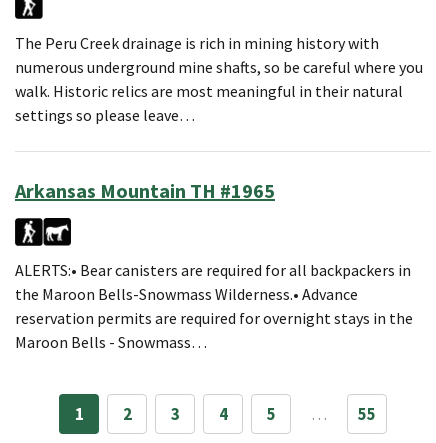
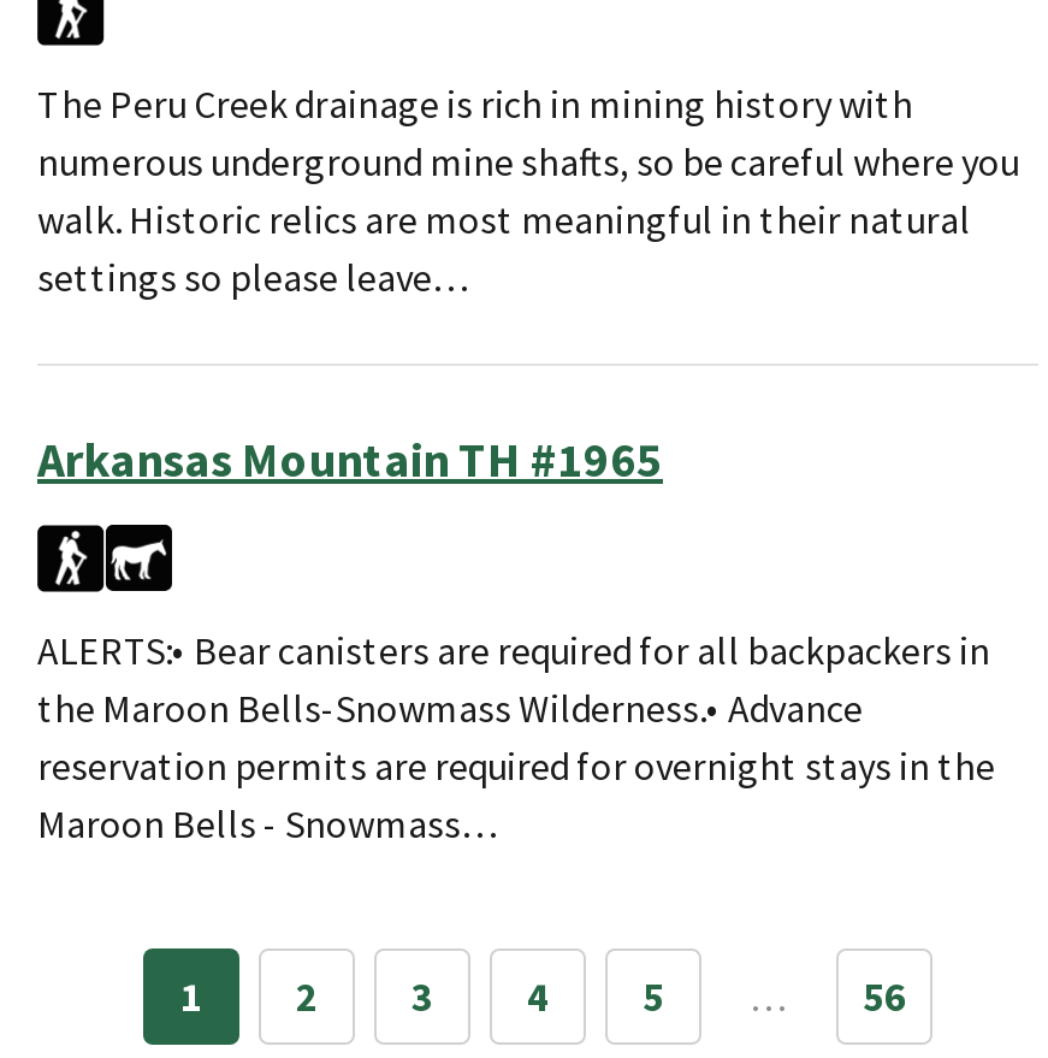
- 55
+ 56
